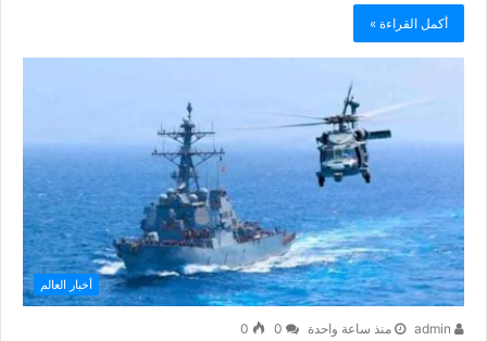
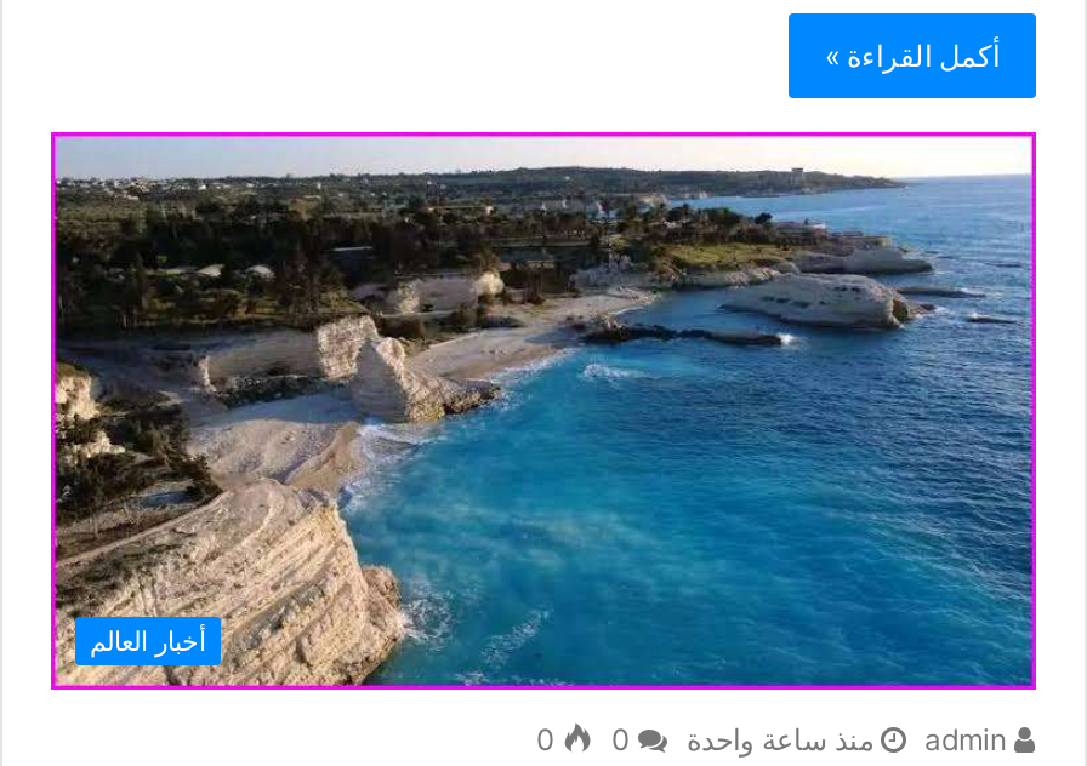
- [image]
+ [image]
